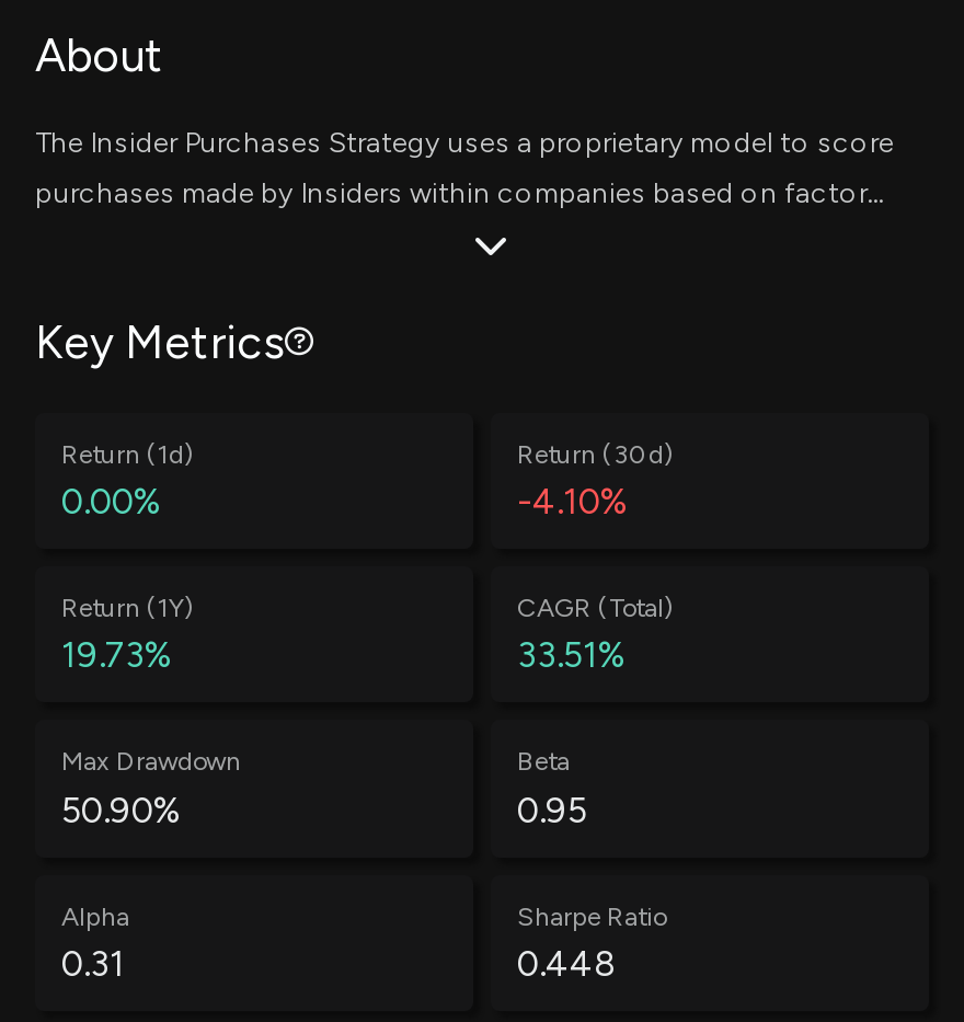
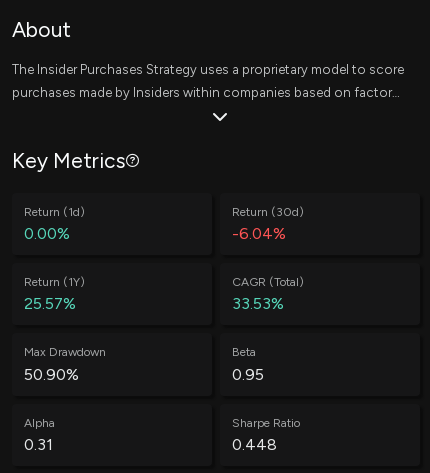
- -4.10%
+ -6.04%

- 19.73%
+ 25.57%

- 33.51%
+ 33.53%
